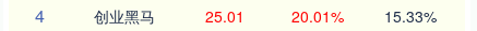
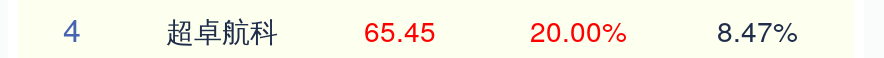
- 创业黑马
- 25.01
- 20.01%
- 15.33%
+ 超卓航科
+ 65.45
+ 20.00%
+ 8.47%
